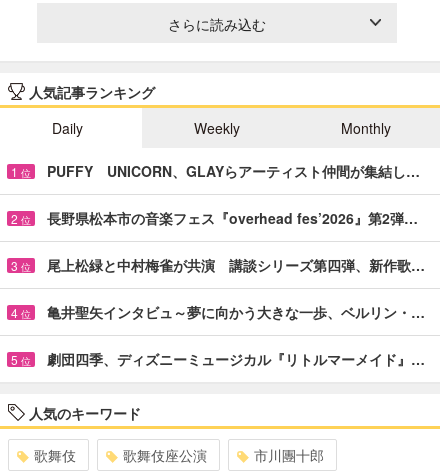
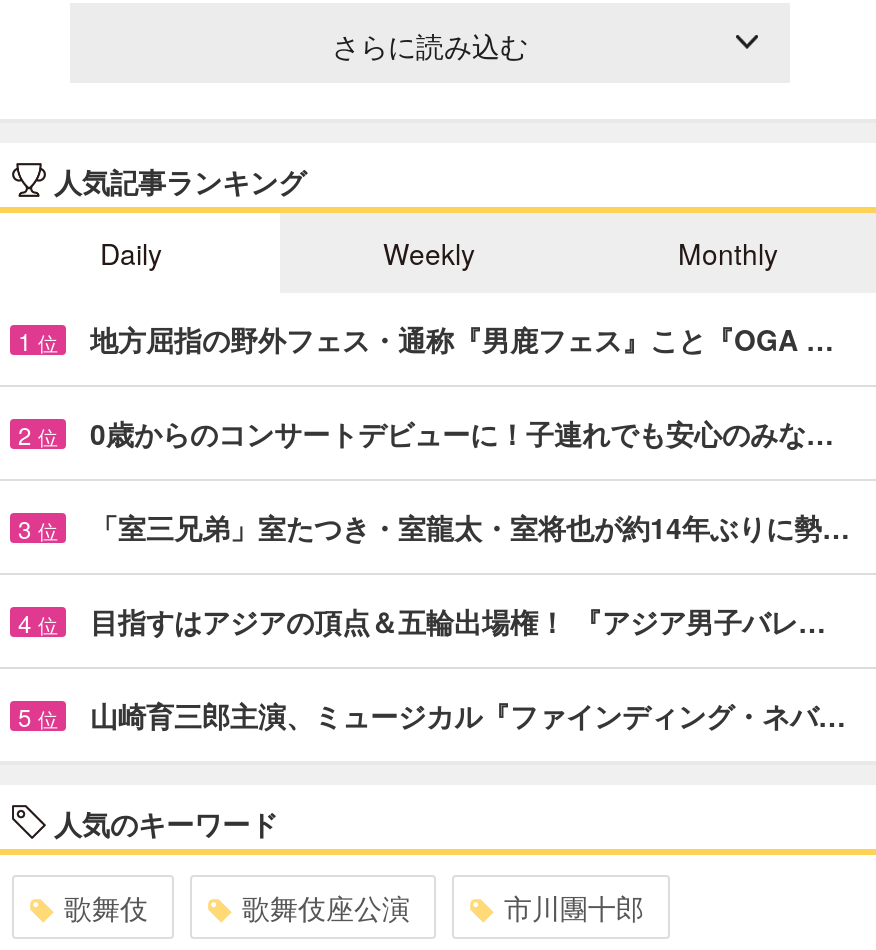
- PUFFY UNICORN、GLAYらアーティスト仲間が集結し…
+ 地方屈指の野外フェス・通称『男鹿フェス』こと『OGA …

- 長野県松本市の音楽フェス『overhead fes’2026』第2弾…
+ 0歳からのコンサートデビューに！子連れでも安心のみな…

- 尾上松緑と中村梅雀が共演 講談シリーズ第四弾、新作歌…
+ 「室三兄弟」室たつき・室龍太・室将也が約14年ぶりに勢…

- 亀井聖矢インタビュ～夢に向かう大きな一歩、ベルリン・…
+ 目指すはアジアの頂点＆五輪出場権！ 『アジア男子バレ…

- 劇団四季、ディズニーミュージカル『リトルマーメイド』…
+ 山崎育三郎主演、ミュージカル『ファインディング・ネバ…
